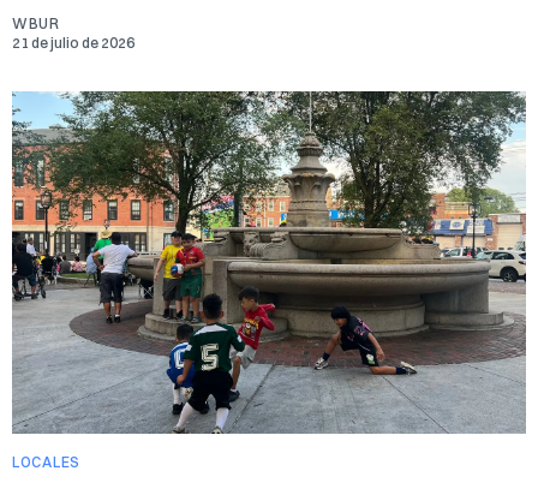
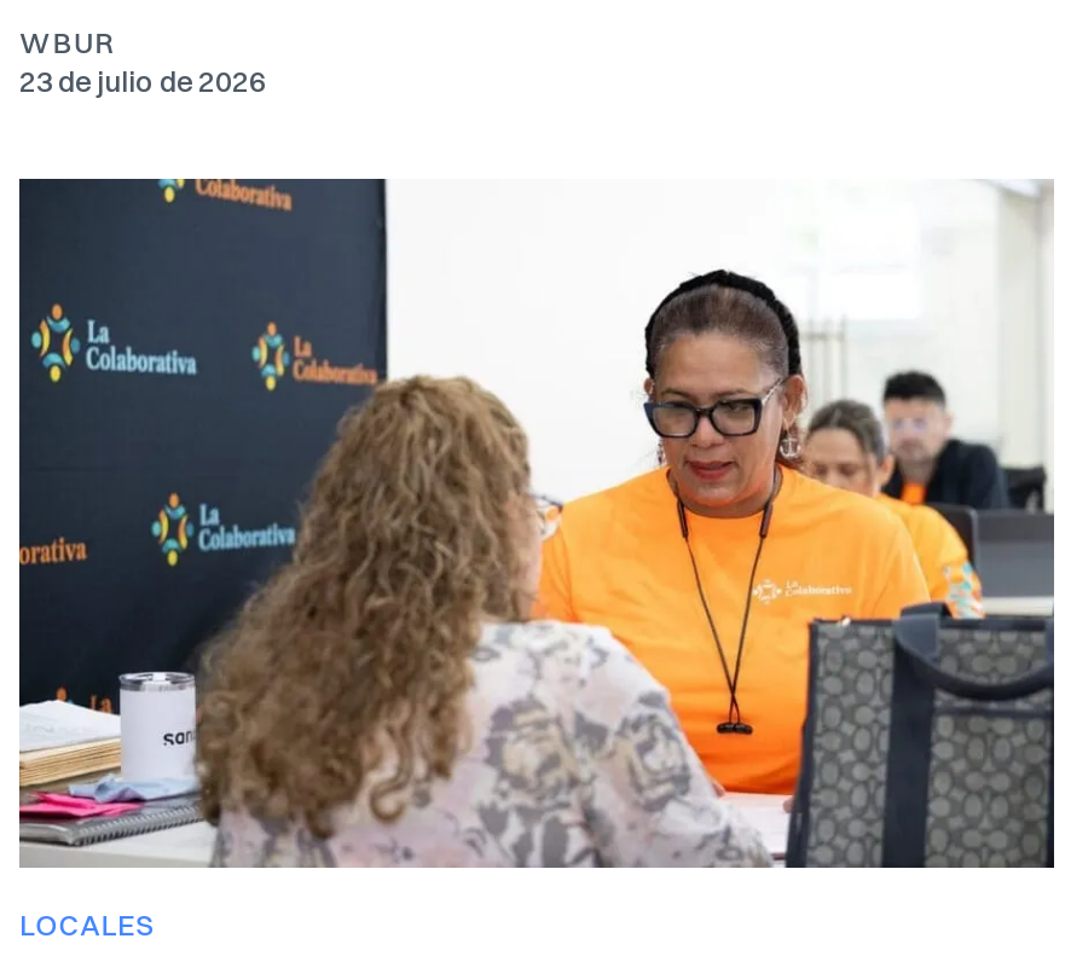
- 21 de julio de 2026
+ 23 de julio de 2026

- [image]
+ [image]
